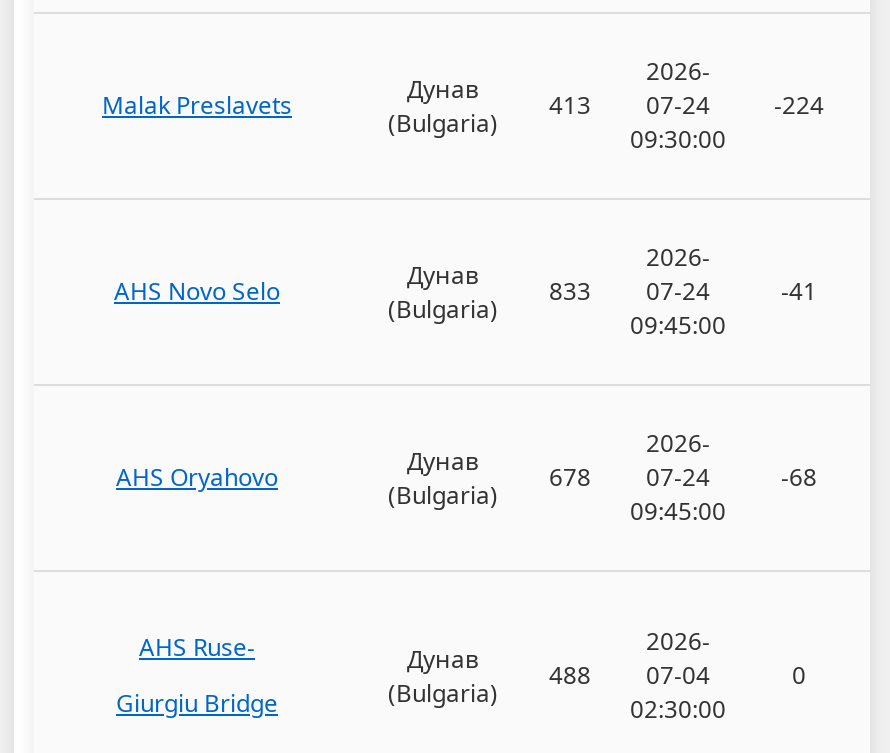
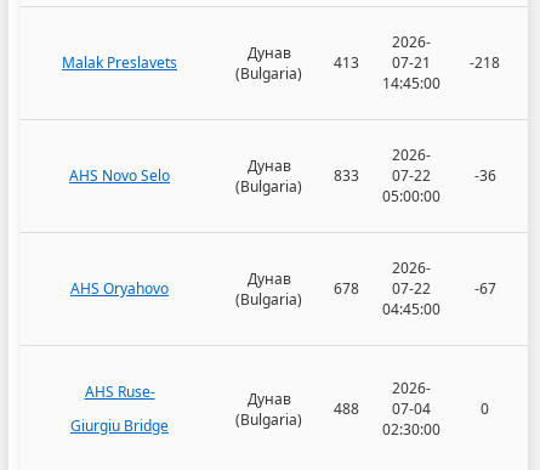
- 07-24
+ 07-21

- -224
+ -218

- 09:30:00
+ 14:45:00

- 833 07-24
+ 833 07-22

- -41
+ -36

- 09:45:00
+ 05:00:00

- 678 07-24
+ 678 07-22

- -68
+ -67

- 09:45:00
+ 04:45:00
